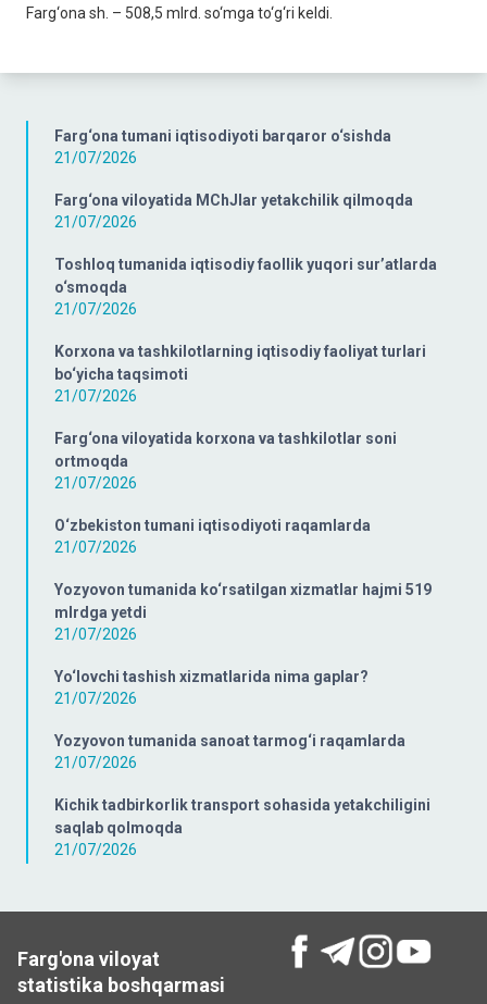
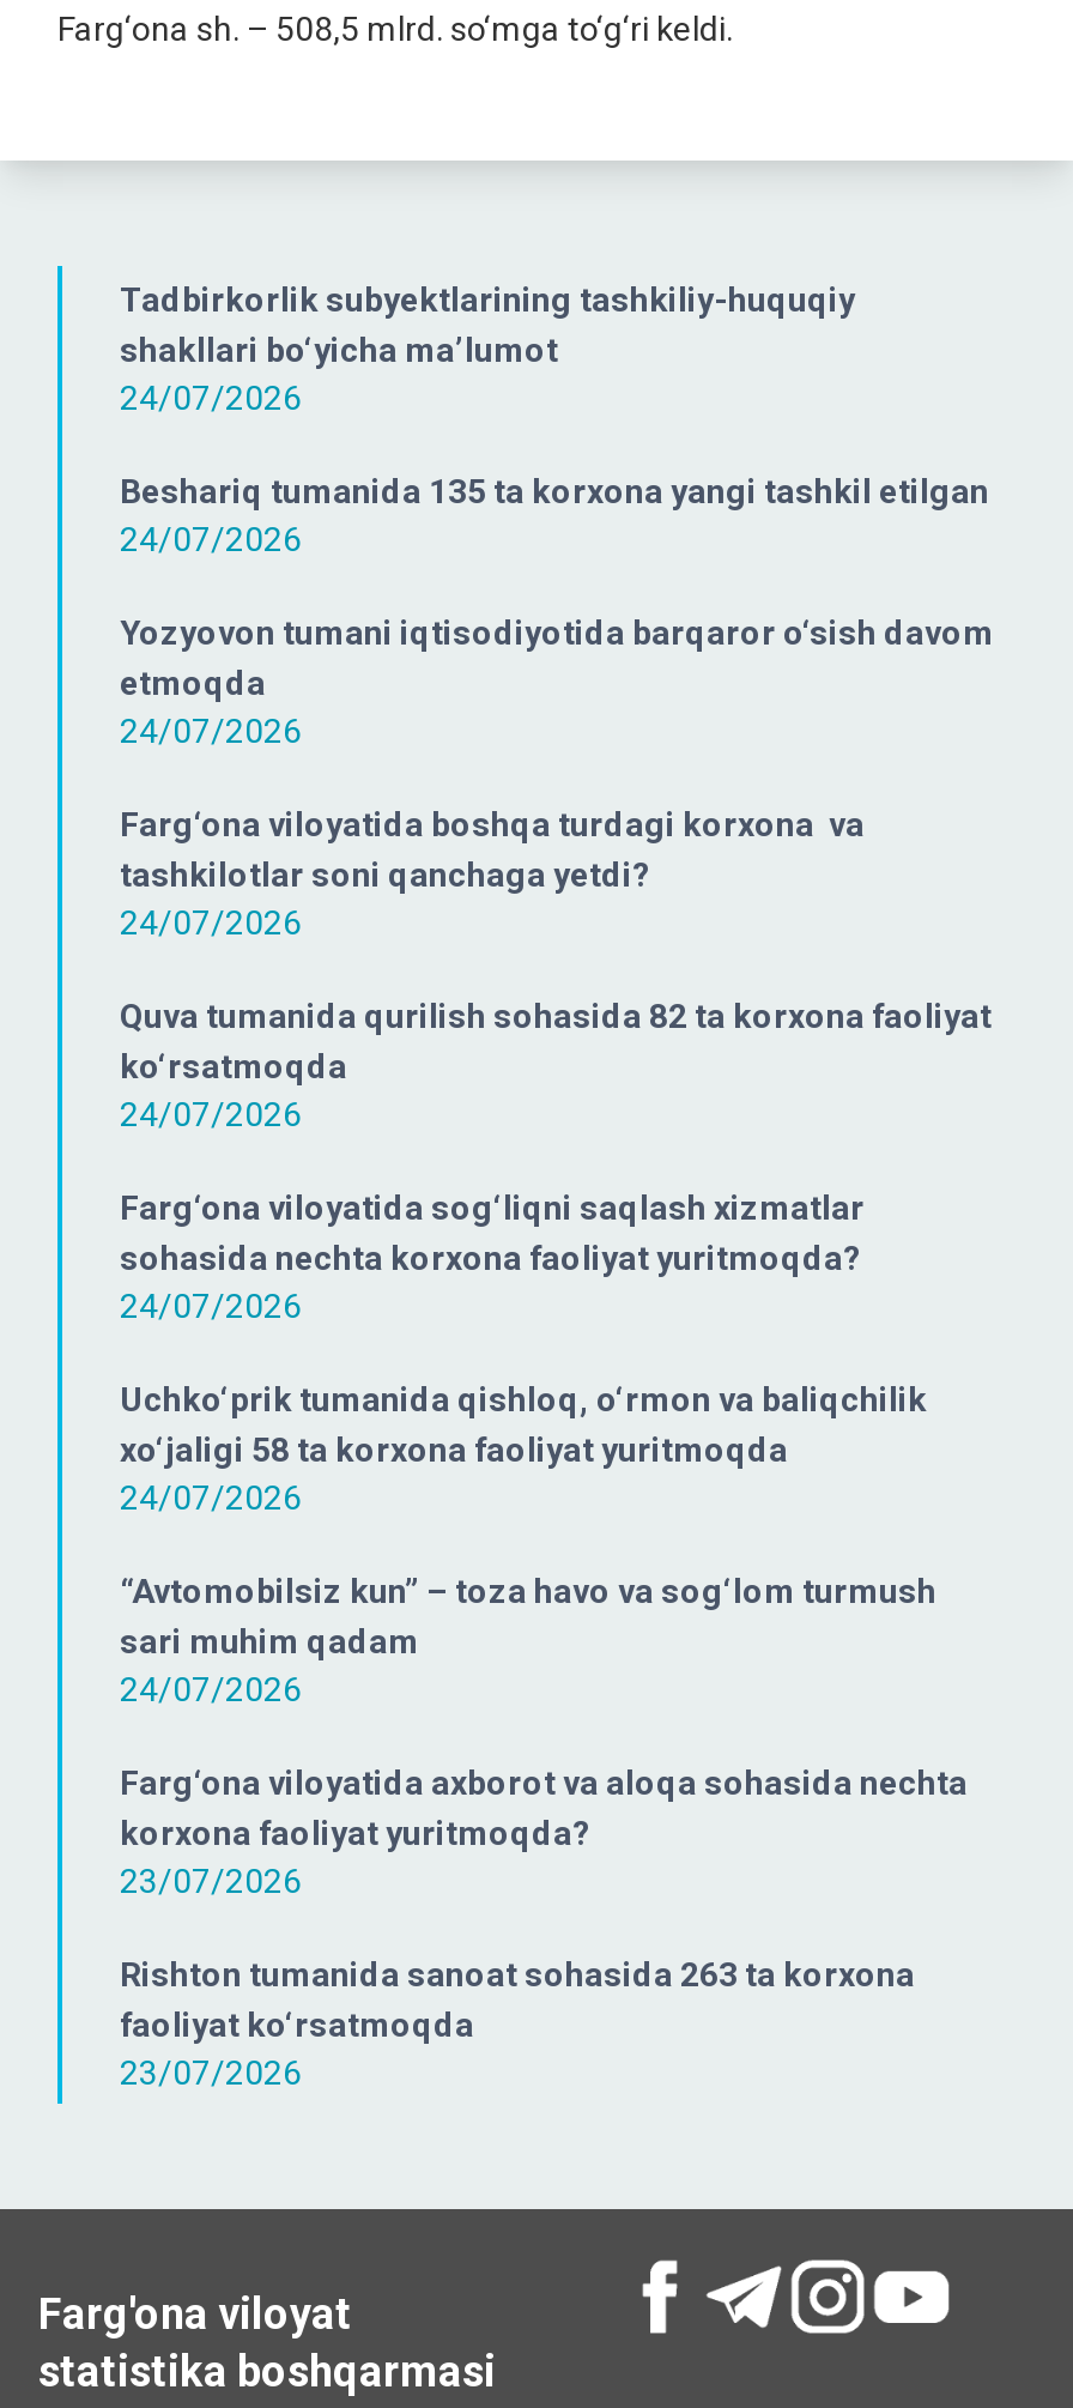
- Farg‘ona tumani iqtisodiyoti barqaror o‘sishda
- 21/07/2026
+ Tadbirkorlik subyektlarining tashkiliy-huquqiy
+ shakllari bo‘yicha ma’lumot
+ 24/07/2026

- Farg‘ona viloyatida MChJlar yetakchilik qilmoqda
- 21/07/2026
+ Beshariq tumanida 135 ta korxona yangi tashkil etilgan
+ 24/07/2026

- Toshloq tumanida iqtisodiy faollik yuqori sur’atlarda
- o‘smoqda
- 21/07/2026
+ Yozyovon tumani iqtisodiyotida barqaror o‘sish davom
+ etmoqda
+ 24/07/2026

- Korxona va tashkilotlarning iqtisodiy faoliyat turlari
- bo‘yicha taqsimoti
- 21/07/2026
+ Farg‘ona viloyatida boshqa turdagi korxona va
+ tashkilotlar soni qanchaga yetdi?
+ 24/07/2026

- Farg‘ona viloyatida korxona va tashkilotlar soni
- ortmoqda
- 21/07/2026
+ Quva tumanida qurilish sohasida 82 ta korxona faoliyat
+ ko‘rsatmoqda
+ 24/07/2026

- O‘zbekiston tumani iqtisodiyoti raqamlarda
- 21/07/2026
+ Farg‘ona viloyatida sog‘liqni saqlash xizmatlar
+ sohasida nechta korxona faoliyat yuritmoqda?
+ 24/07/2026

- Yozyovon tumanida ko‘rsatilgan xizmatlar hajmi 519
- mlrdga yetdi
- 21/07/2026
+ Uchko‘prik tumanida qishloq, o‘rmon va baliqchilik
+ xo‘jaligi 58 ta korxona faoliyat yuritmoqda
+ 24/07/2026

- Yo‘lovchi tashish xizmatlarida nima gaplar?
- 21/07/2026
+ “Avtomobilsiz kun” – toza havo va sog‘lom turmush
+ sari muhim qadam
+ 24/07/2026

- Yozyovon tumanida sanoat tarmog‘i raqamlarda
- 21/07/2026
+ Farg‘ona viloyatida axborot va aloqa sohasida nechta
+ korxona faoliyat yuritmoqda?
+ 23/07/2026

- Kichik tadbirkorlik transport sohasida yetakchiligini
- saqlab qolmoqda
- 21/07/2026
+ Rishton tumanida sanoat sohasida 263 ta korxona
+ faoliyat ko‘rsatmoqda
+ 23/07/2026
